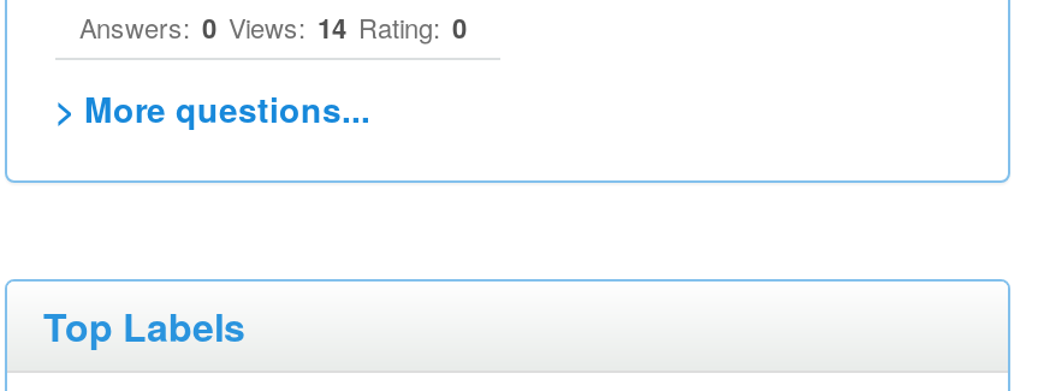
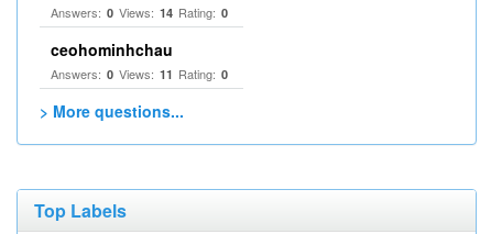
+ ceohominhchau
+ Answers: 0 Views: 11 Rating: 0
